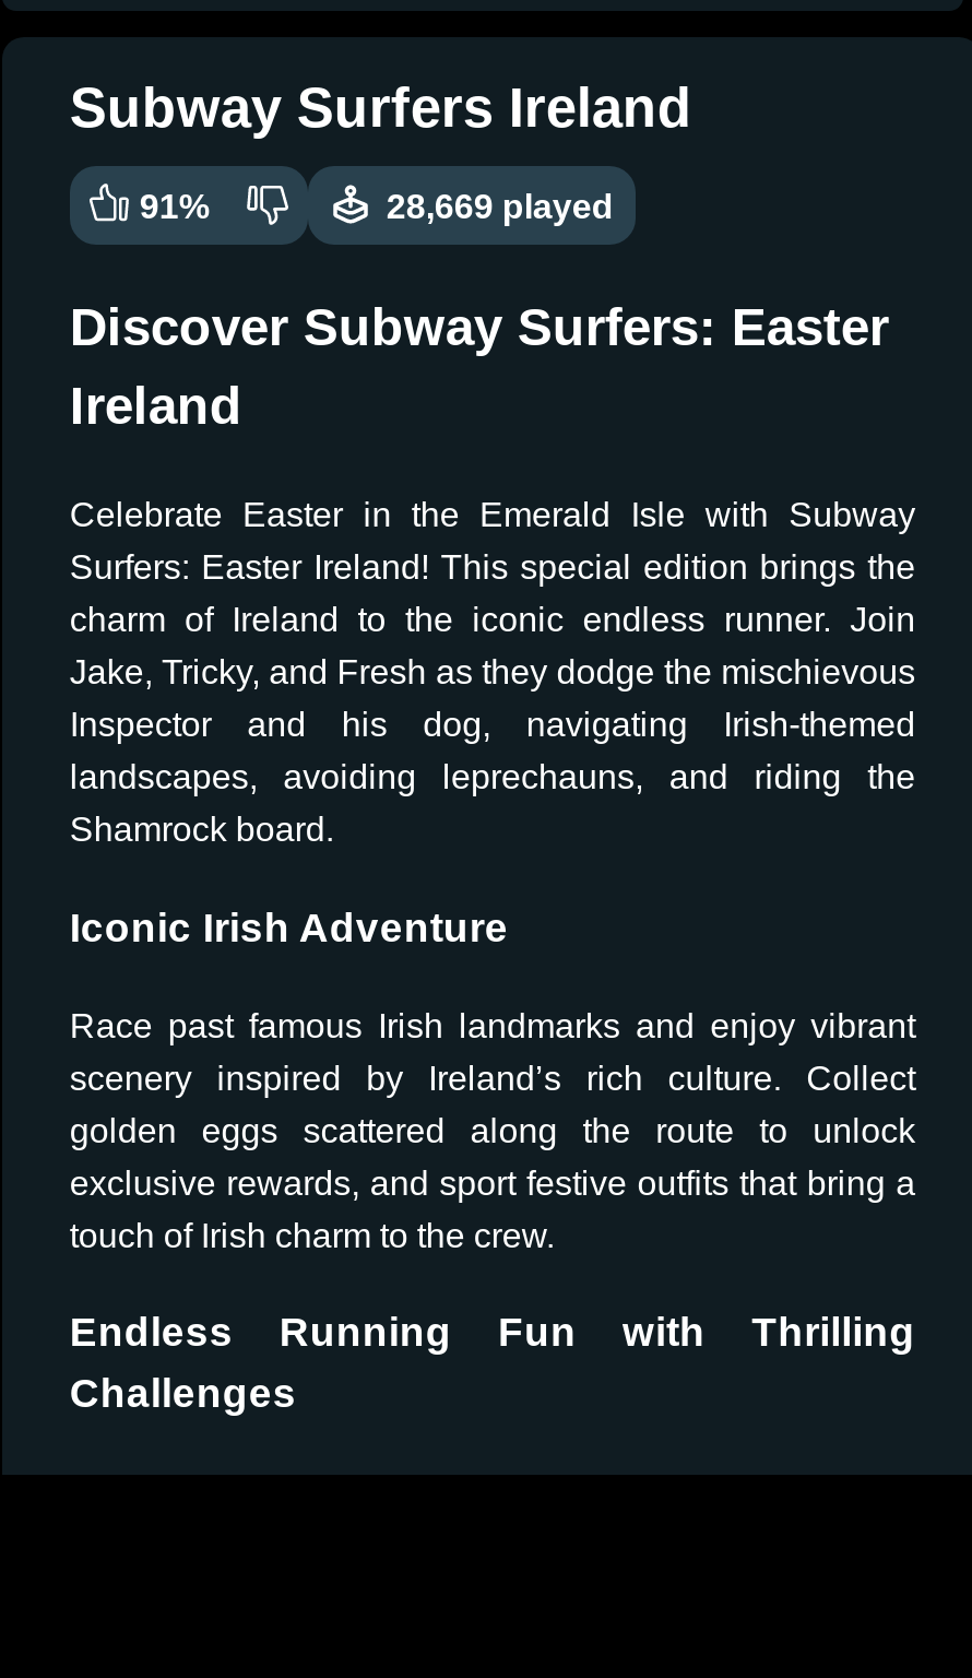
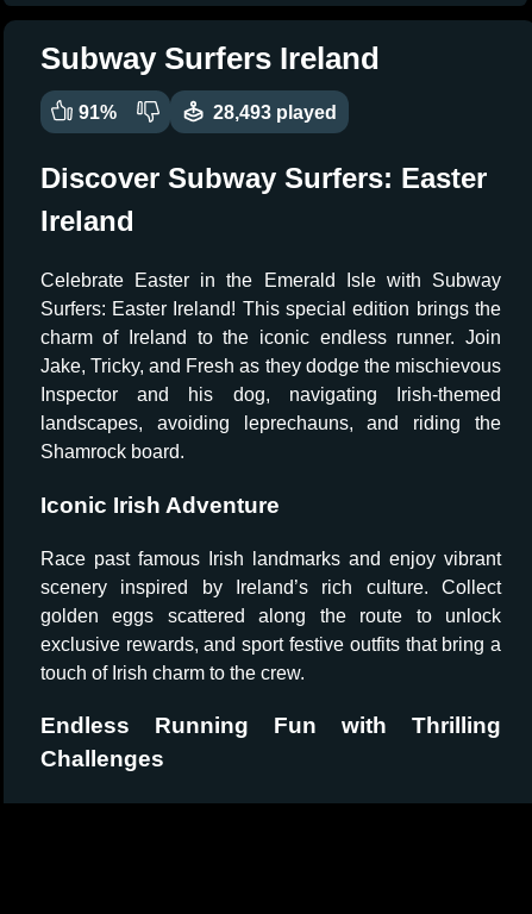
- 28,669 played
+ 28,493 played
